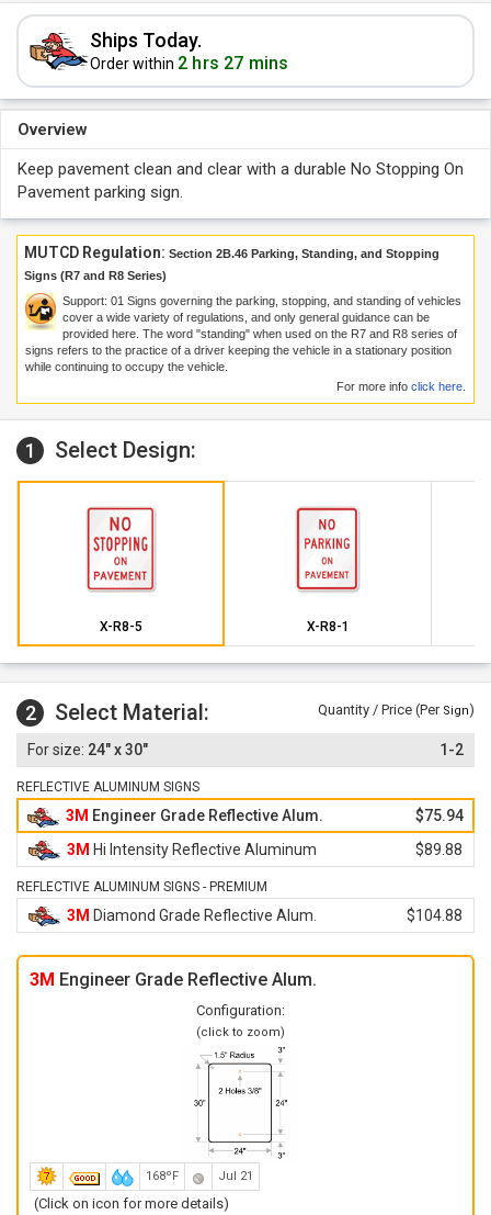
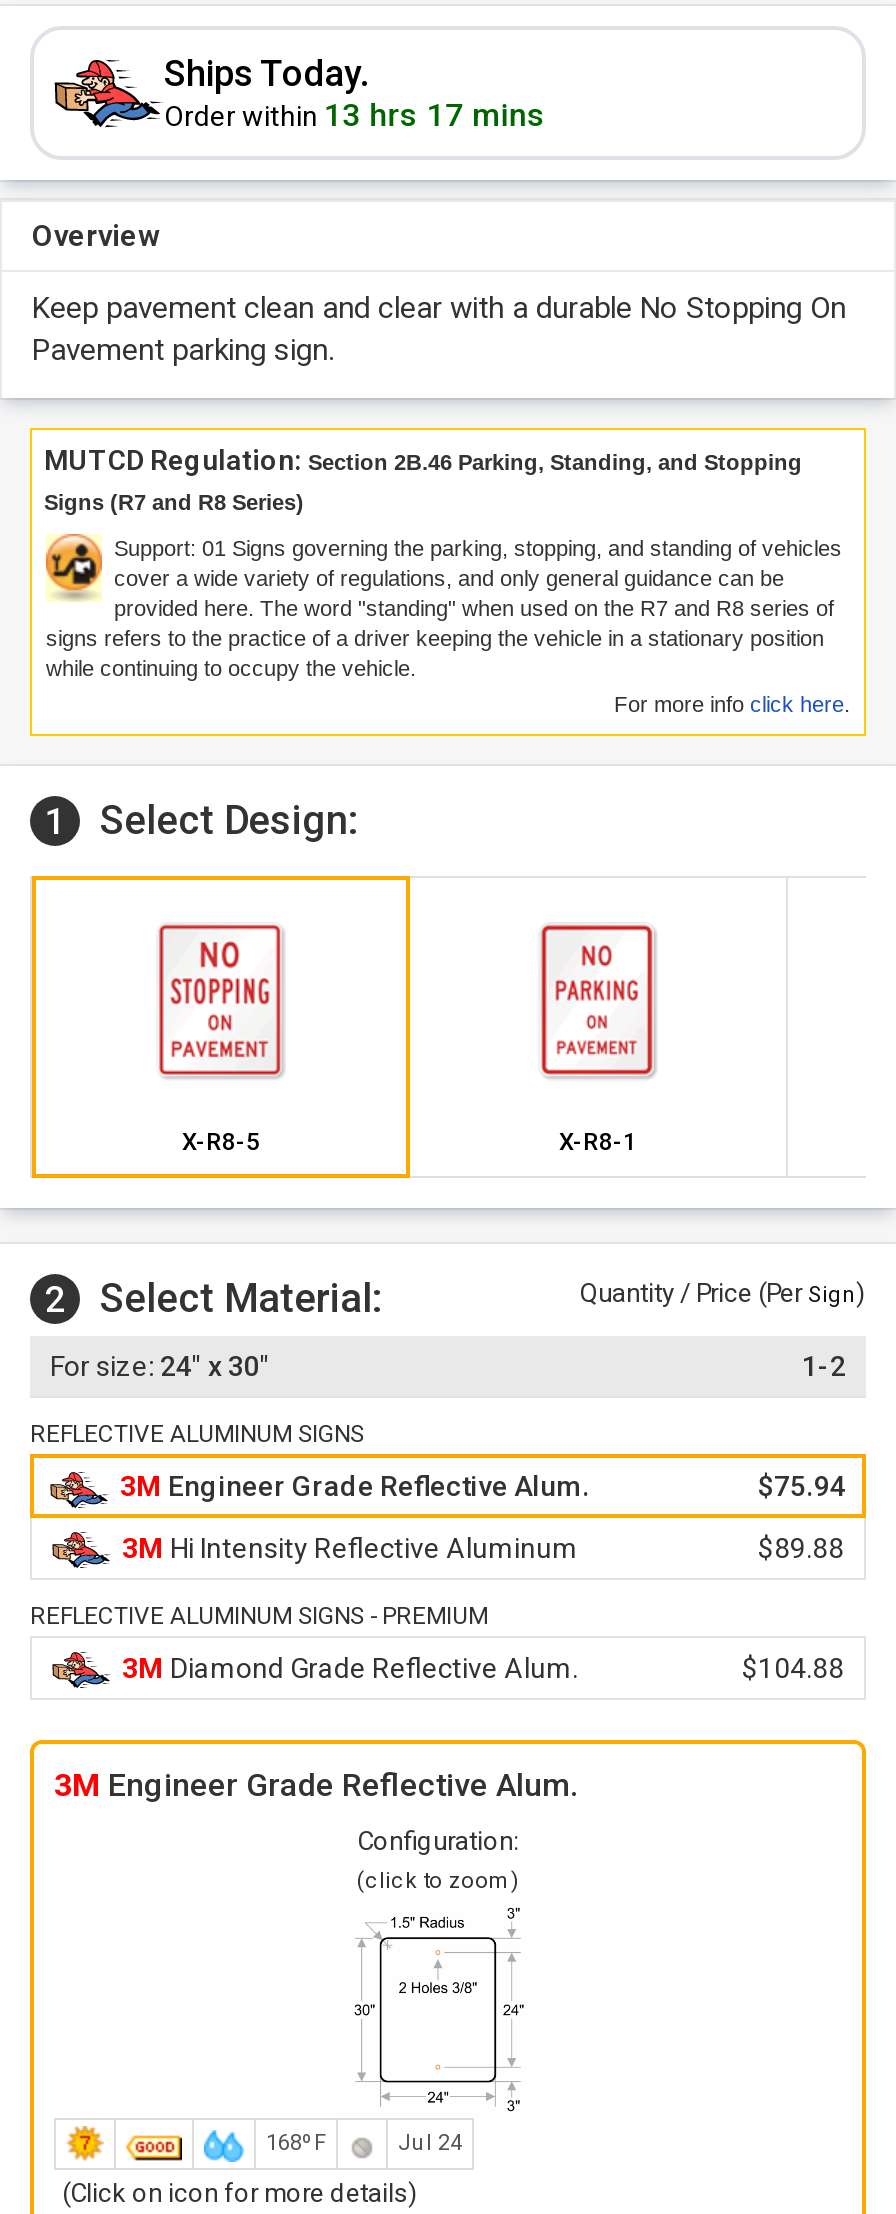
- Order within 2 hrs 27 mins
+ Order within 13 hrs 17 mins

- Jul 21
+ Jul 24
